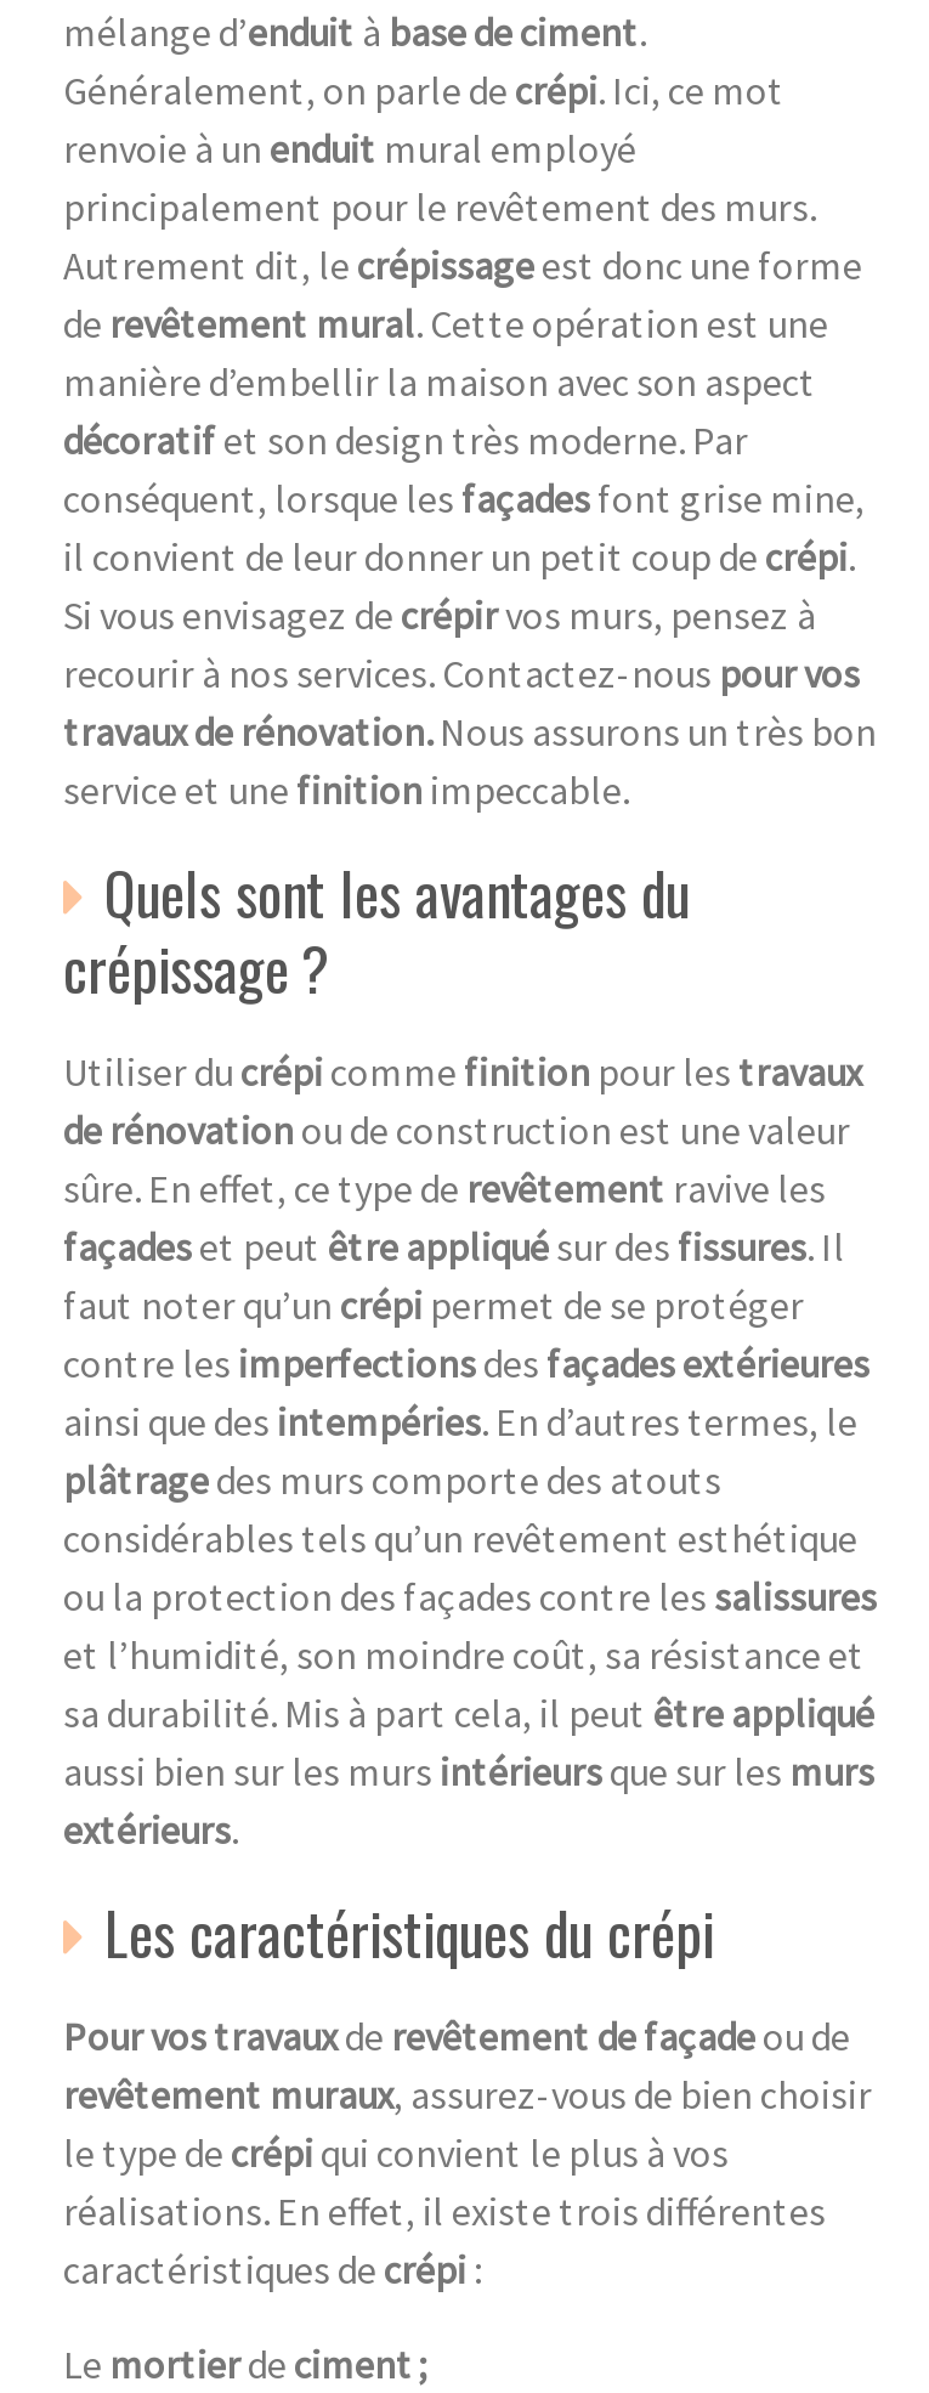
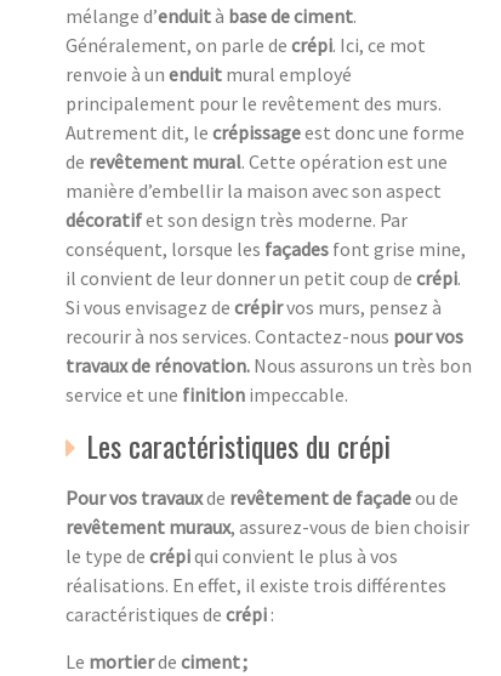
- Quels sont les avantages du
- crépissage ?
- Utiliser du crépi comme finition pour les travaux
- de rénovation ou de construction est une valeur
- sûre. En effet, ce type de revêtement ravive les
- façades et peut être appliqué sur des fissures. Il
- faut noter qu’un crépi permet de se protéger
- contre les imperfections des façades extérieures
- ainsi que des intempéries. En d’autres termes, le
- plâtrage des murs comporte des atouts
- considérables tels qu’un revêtement esthétique
- ou la protection des façades contre les salissures
- et l’humidité, son moindre coût, sa résistance et
- sa durabilité. Mis à part cela, il peut être appliqué
- aussi bien sur les murs intérieurs que sur les murs
- extérieurs.
